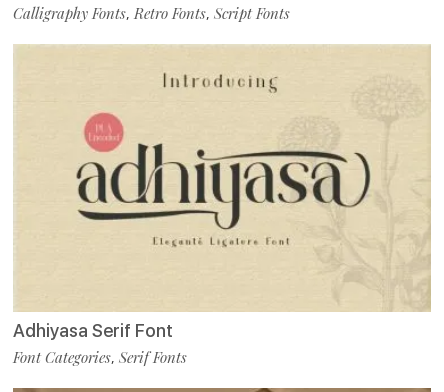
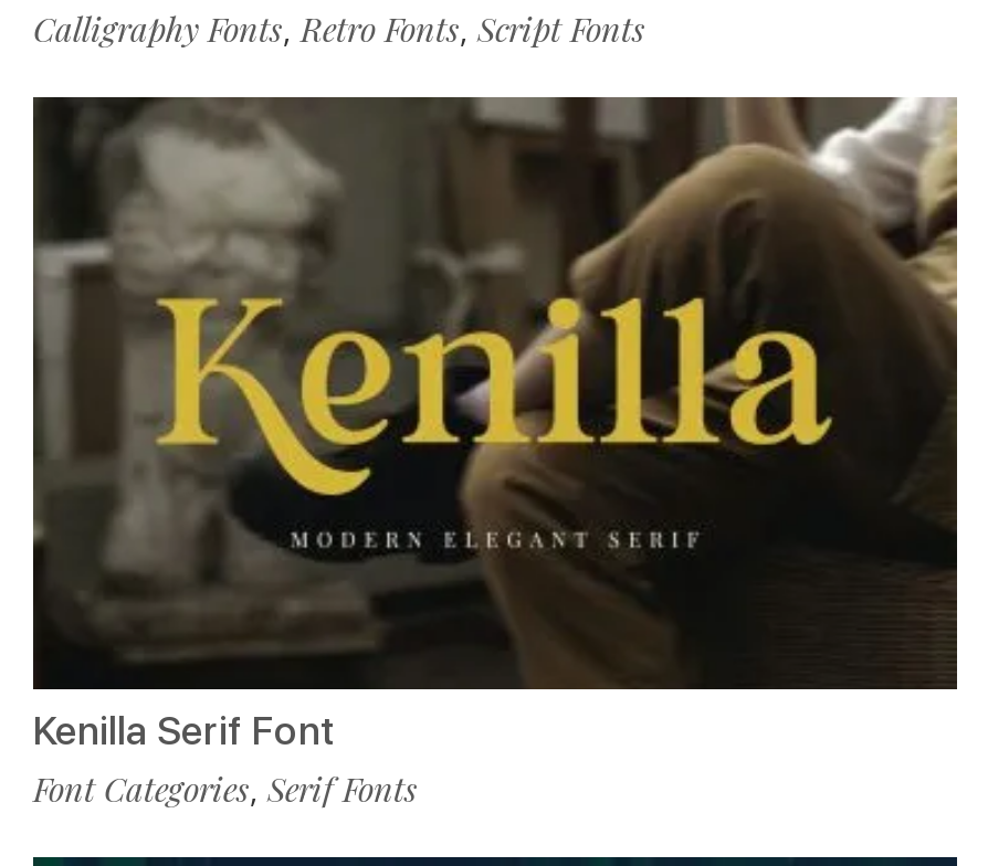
- [image]
- Adhiyasa Serif Font
+ [image]
+ Kenilla Serif Font
